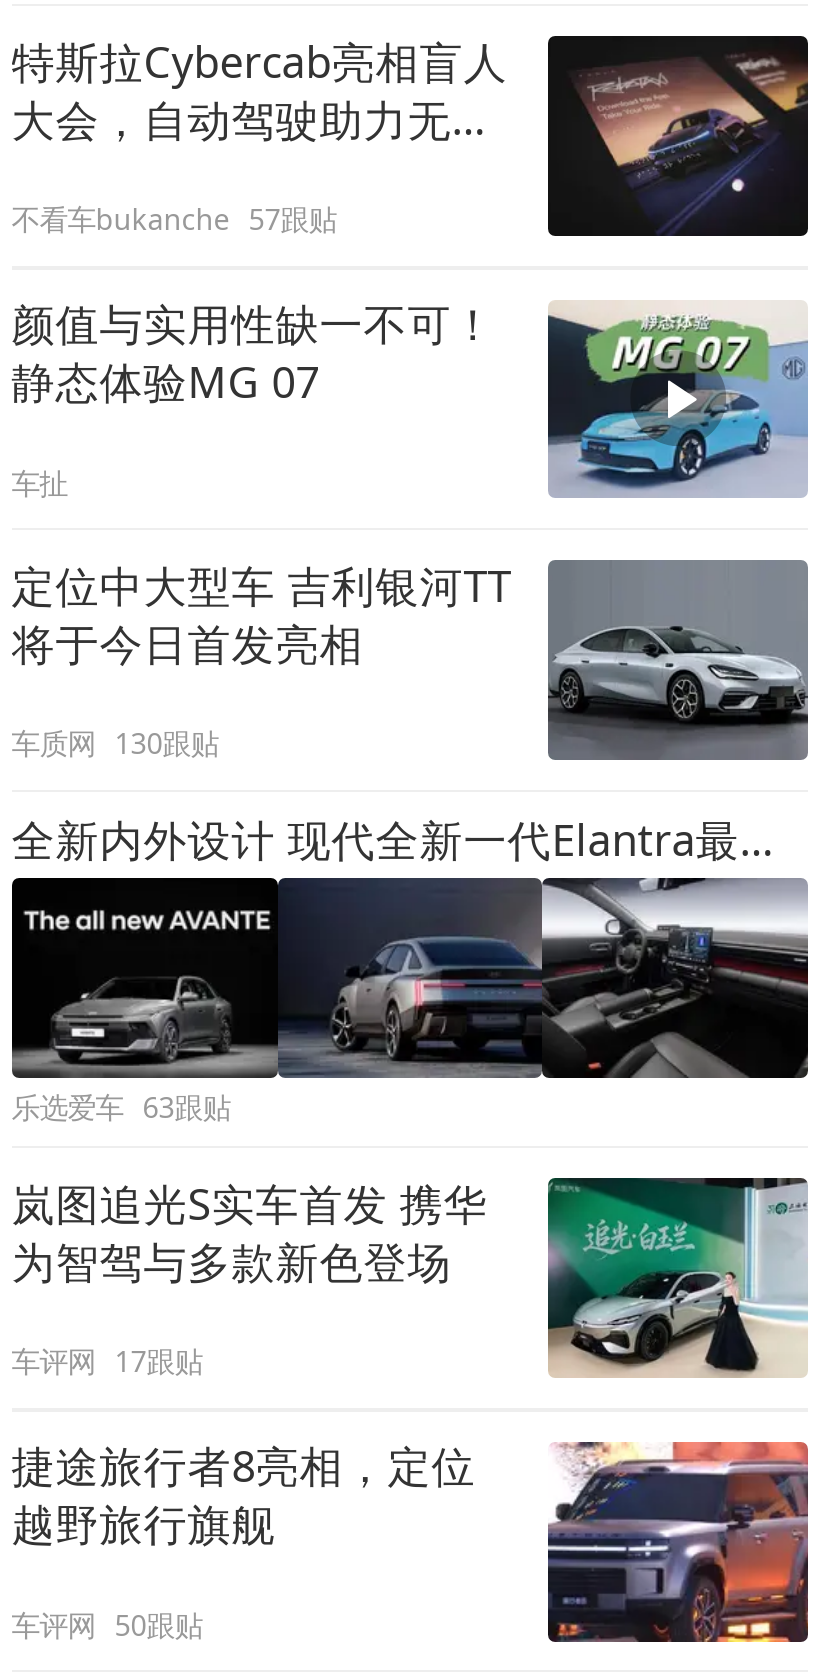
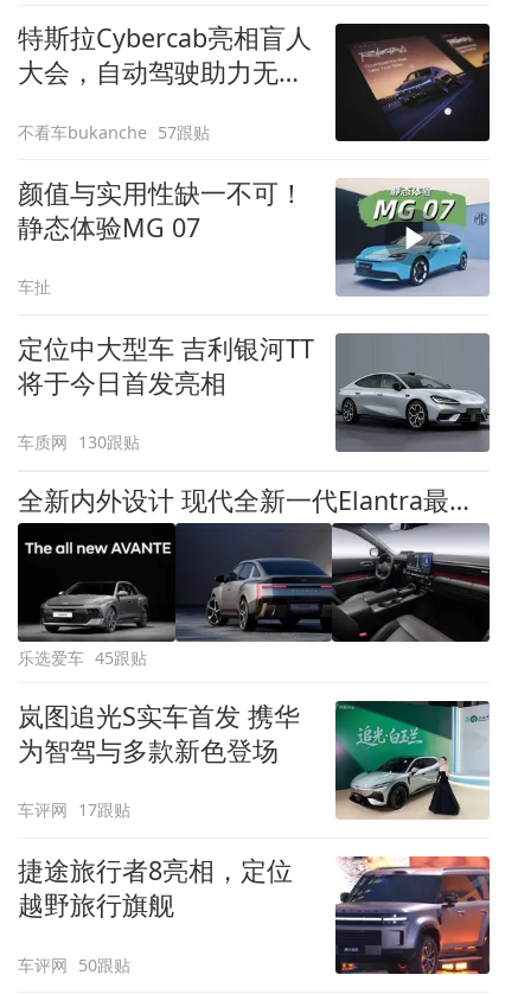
- 乐选爱车 63跟贴
+ 乐选爱车 45跟贴
